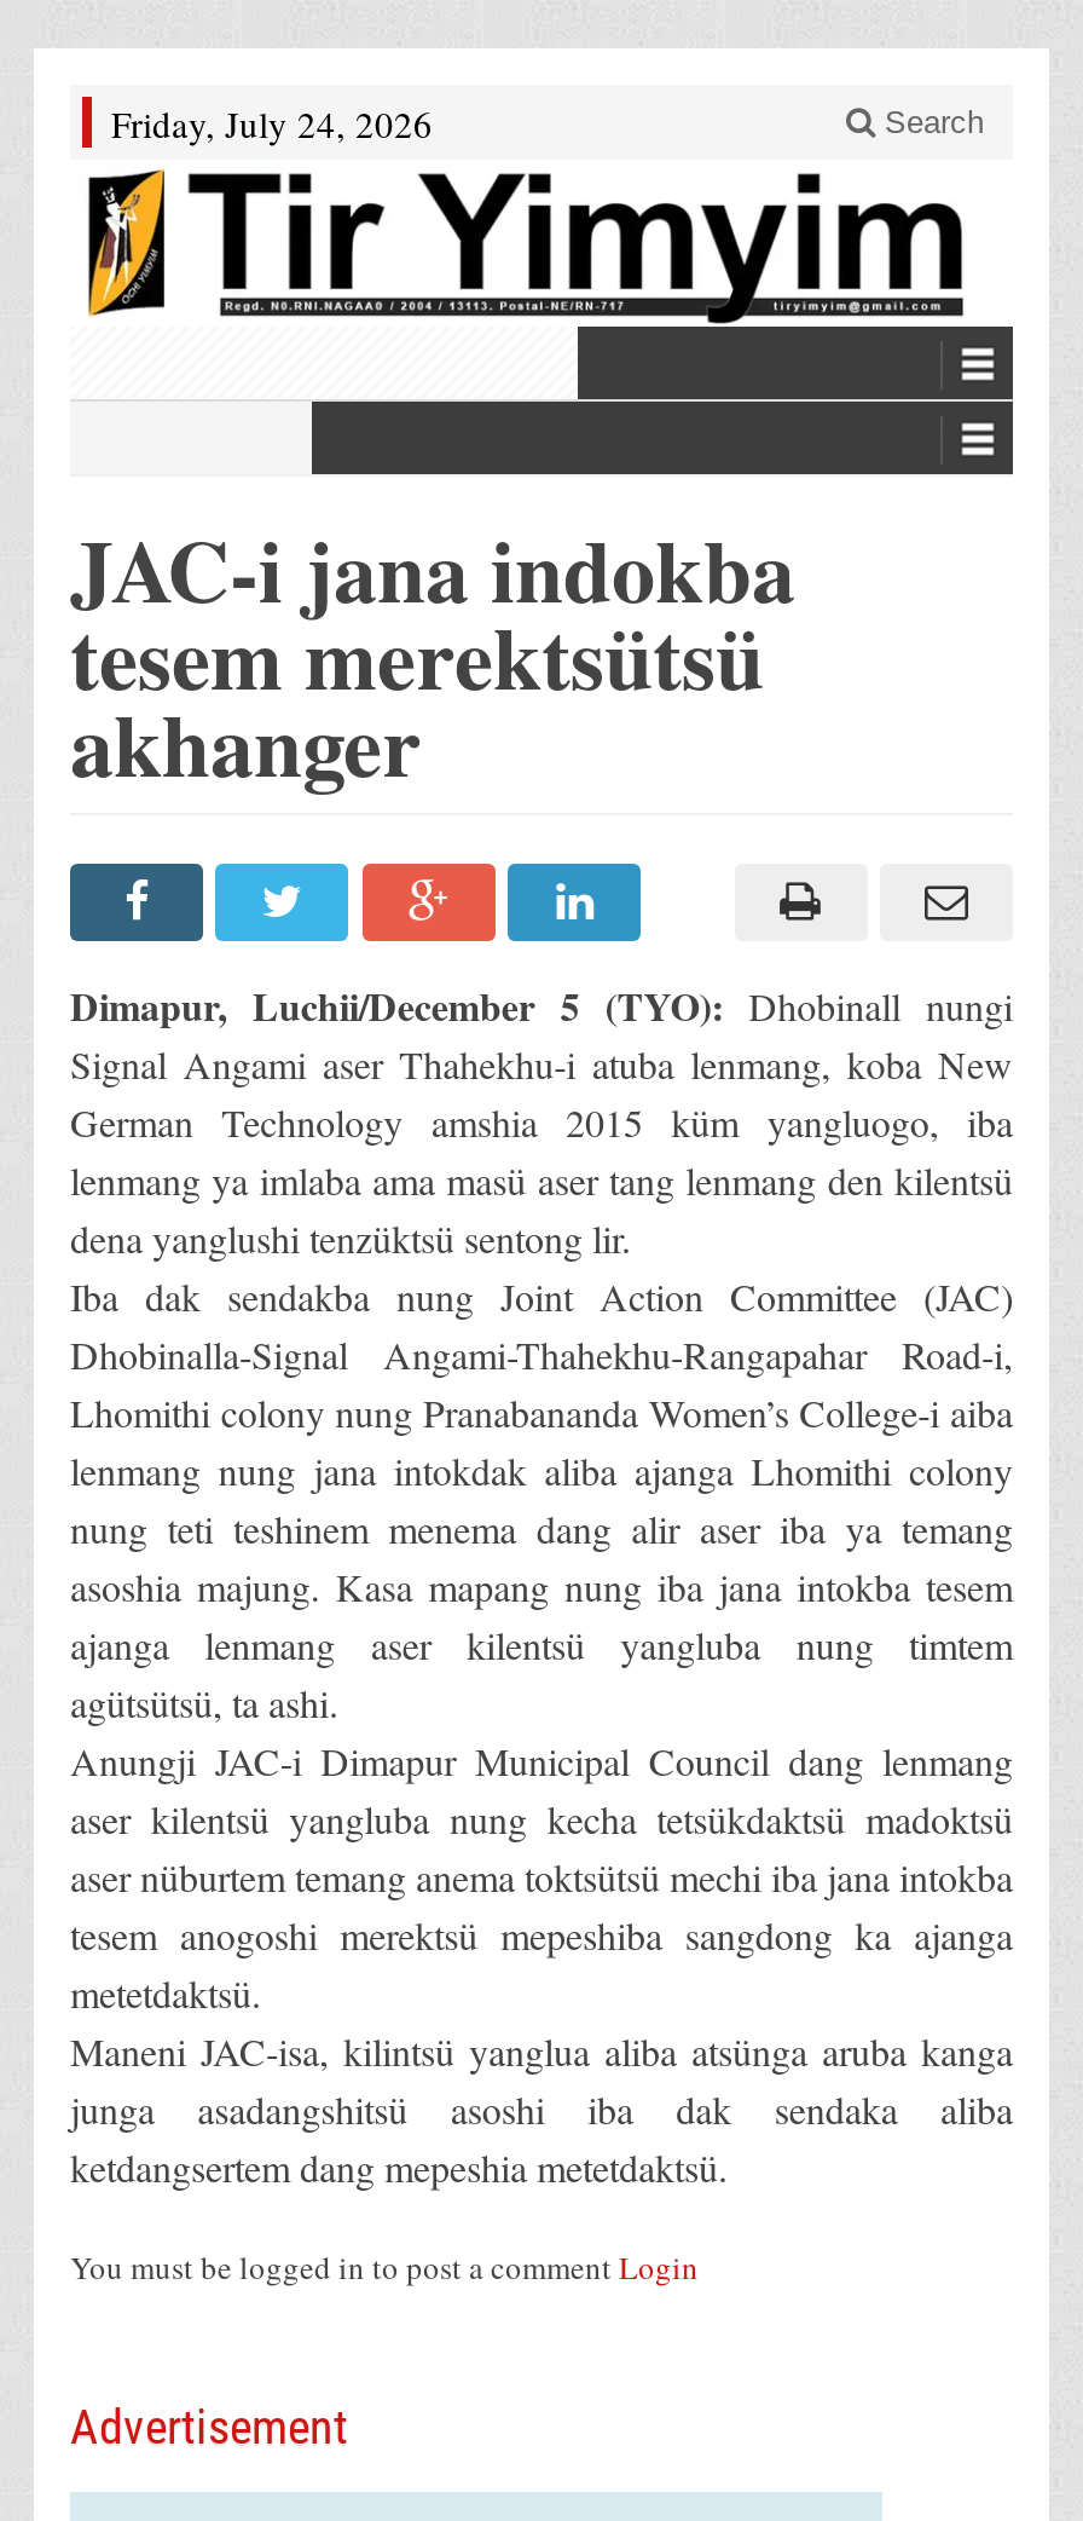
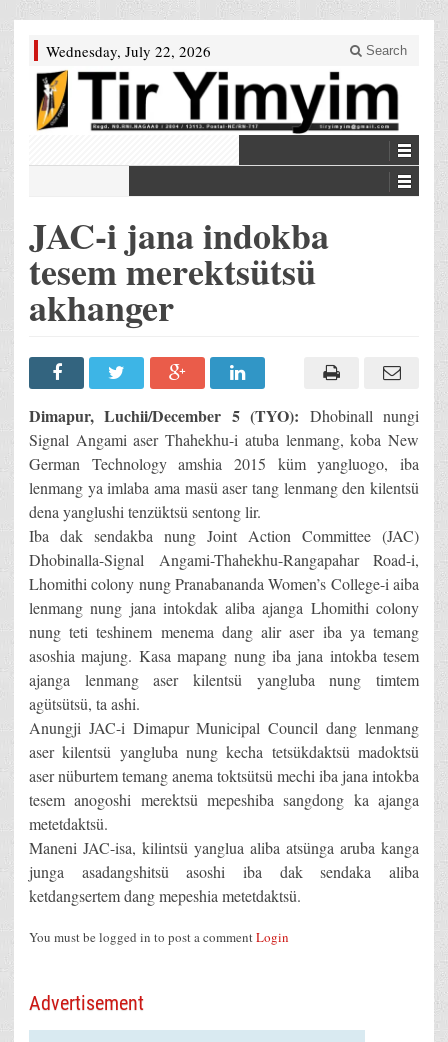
- Friday, July 24, 2026
+ Wednesday, July 22, 2026
